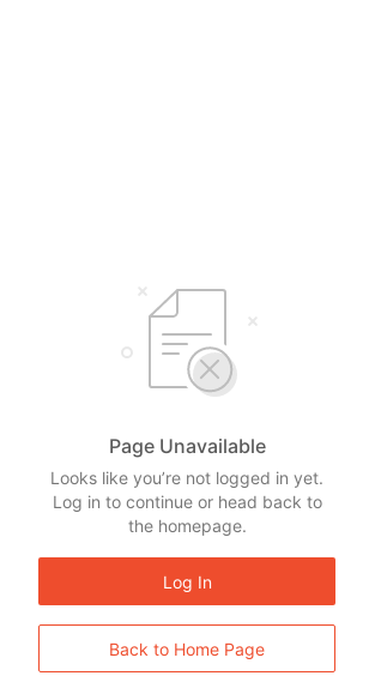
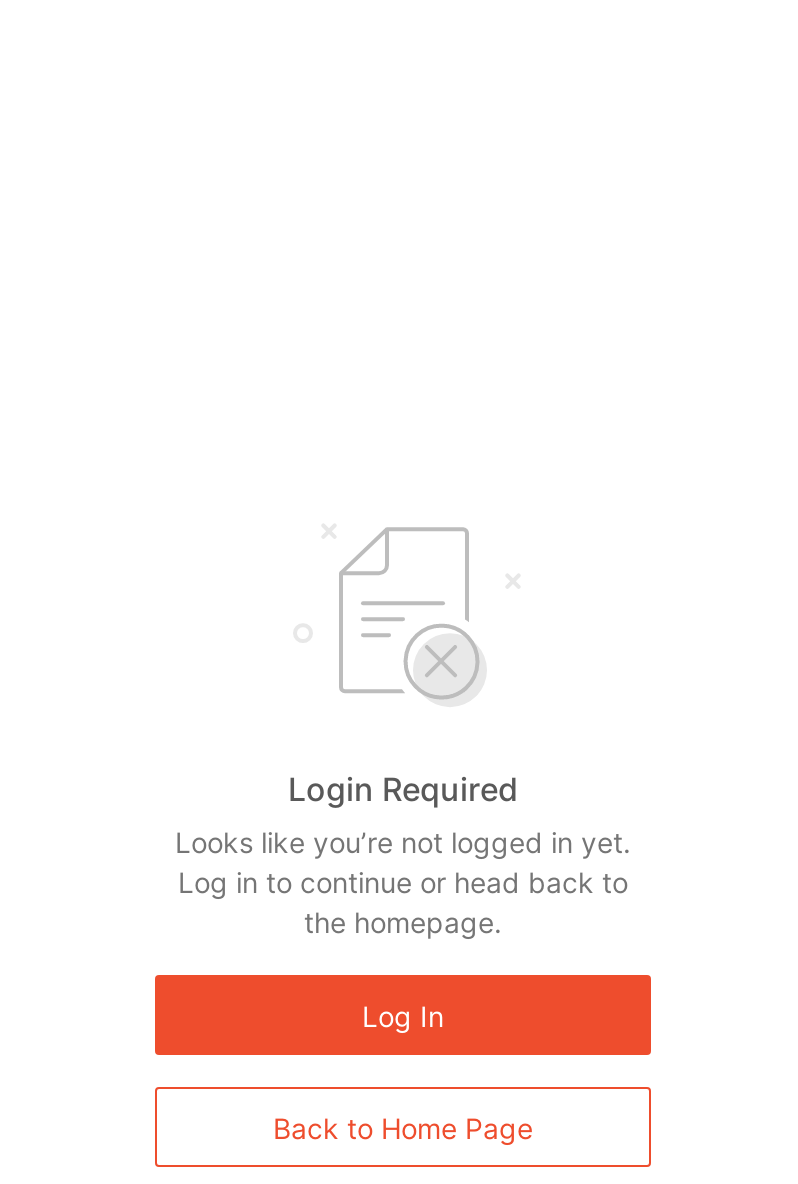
- Page Unavailable
+ Login Required
